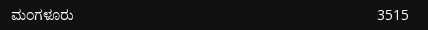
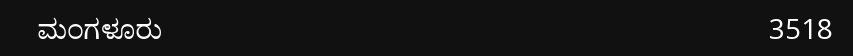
- 3515
+ 3518
